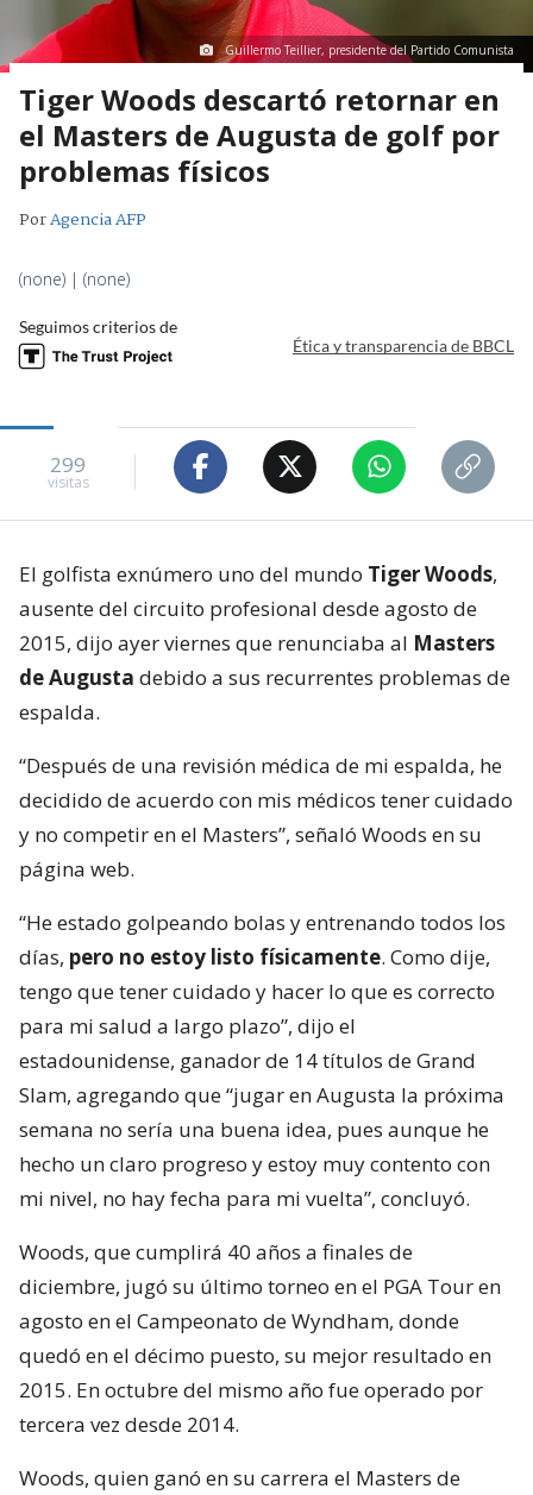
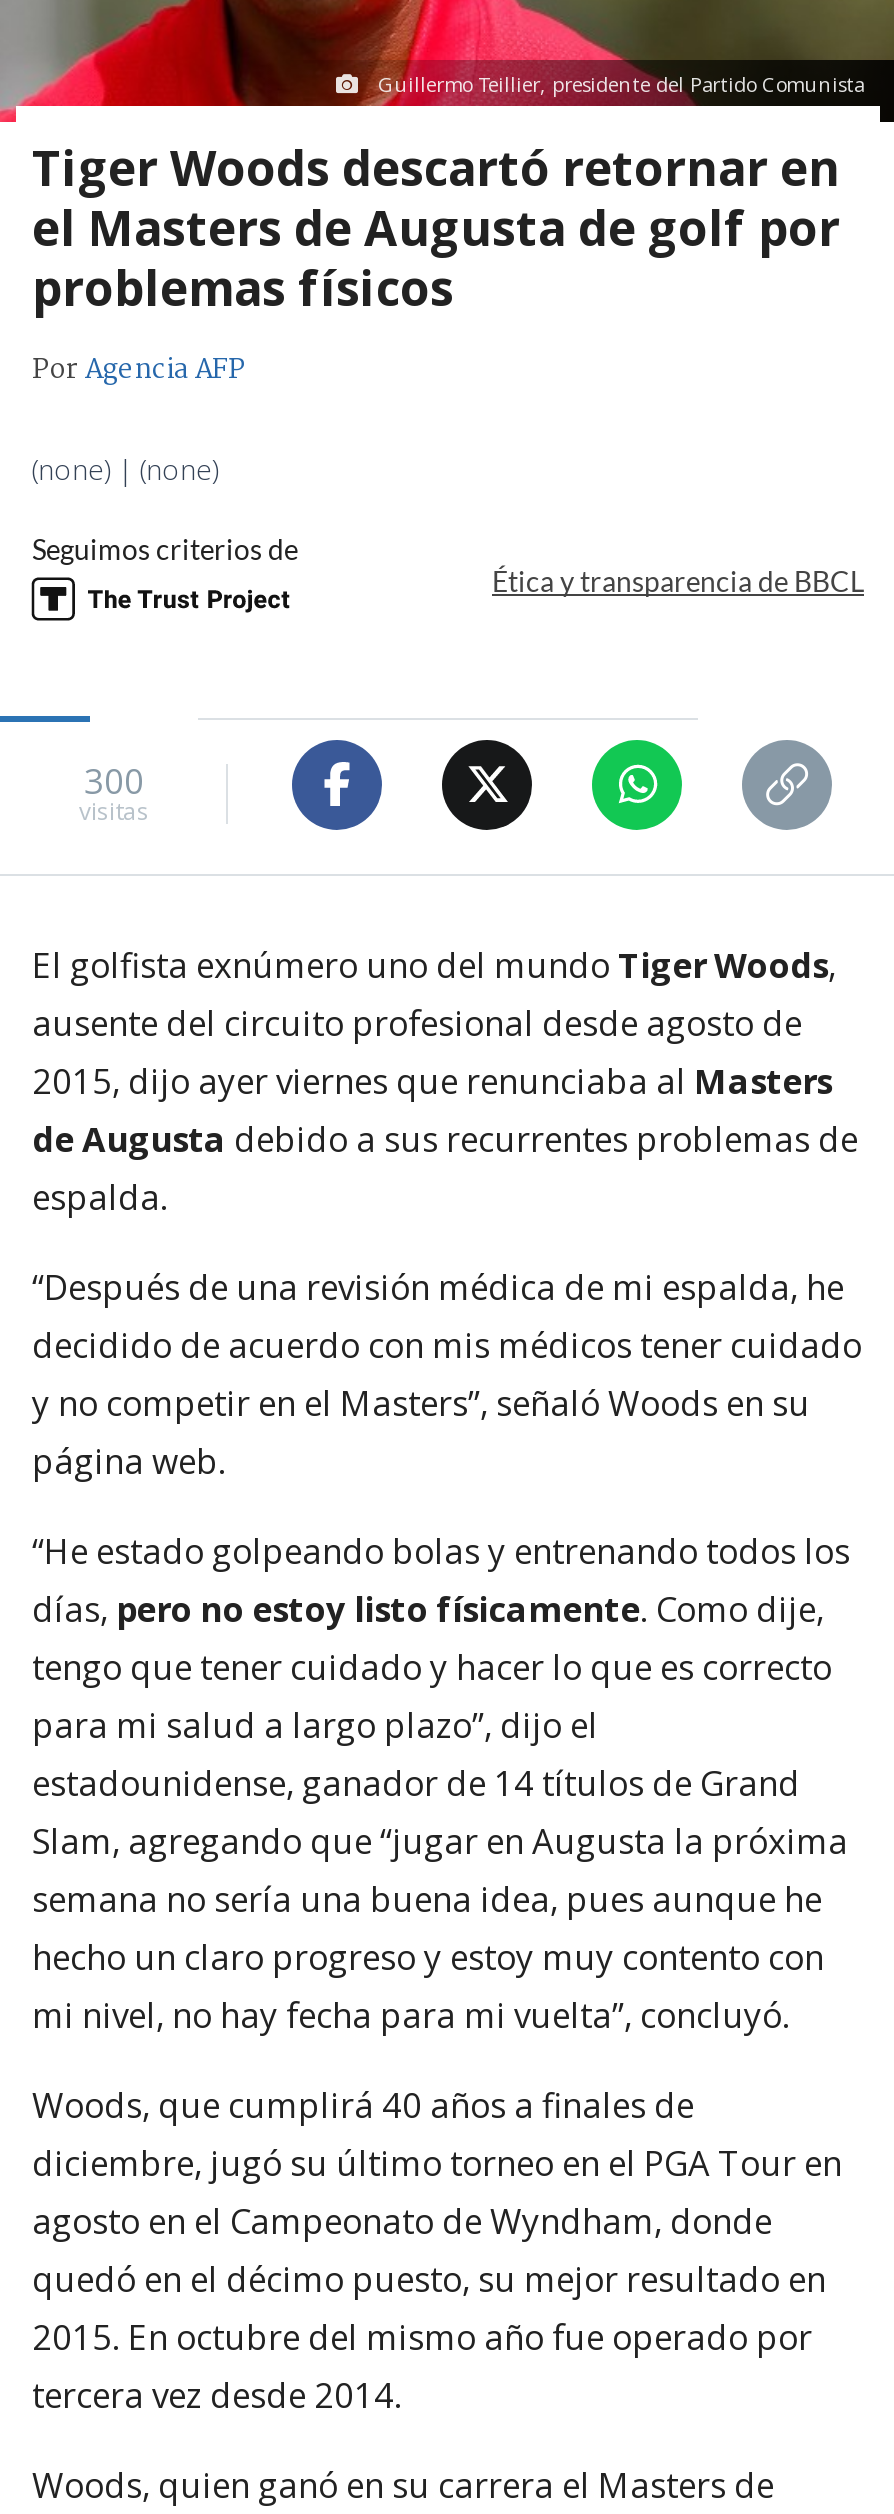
- 299
+ 300
